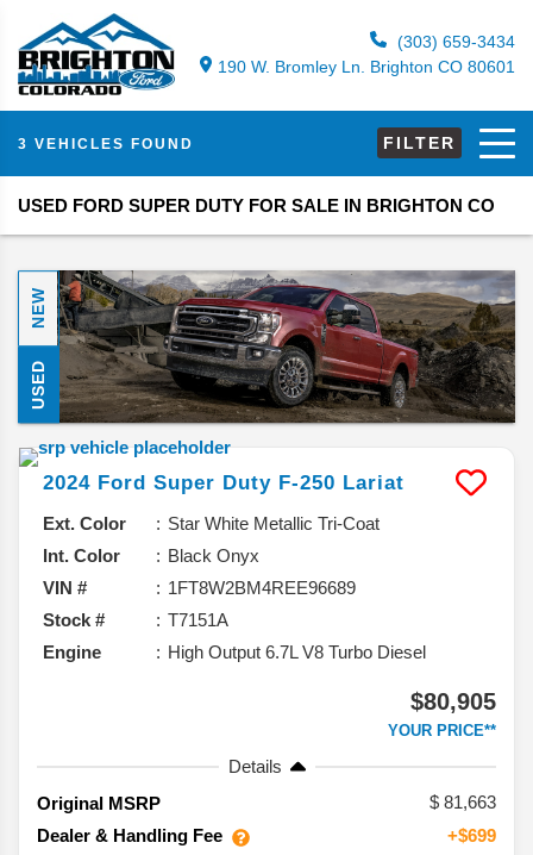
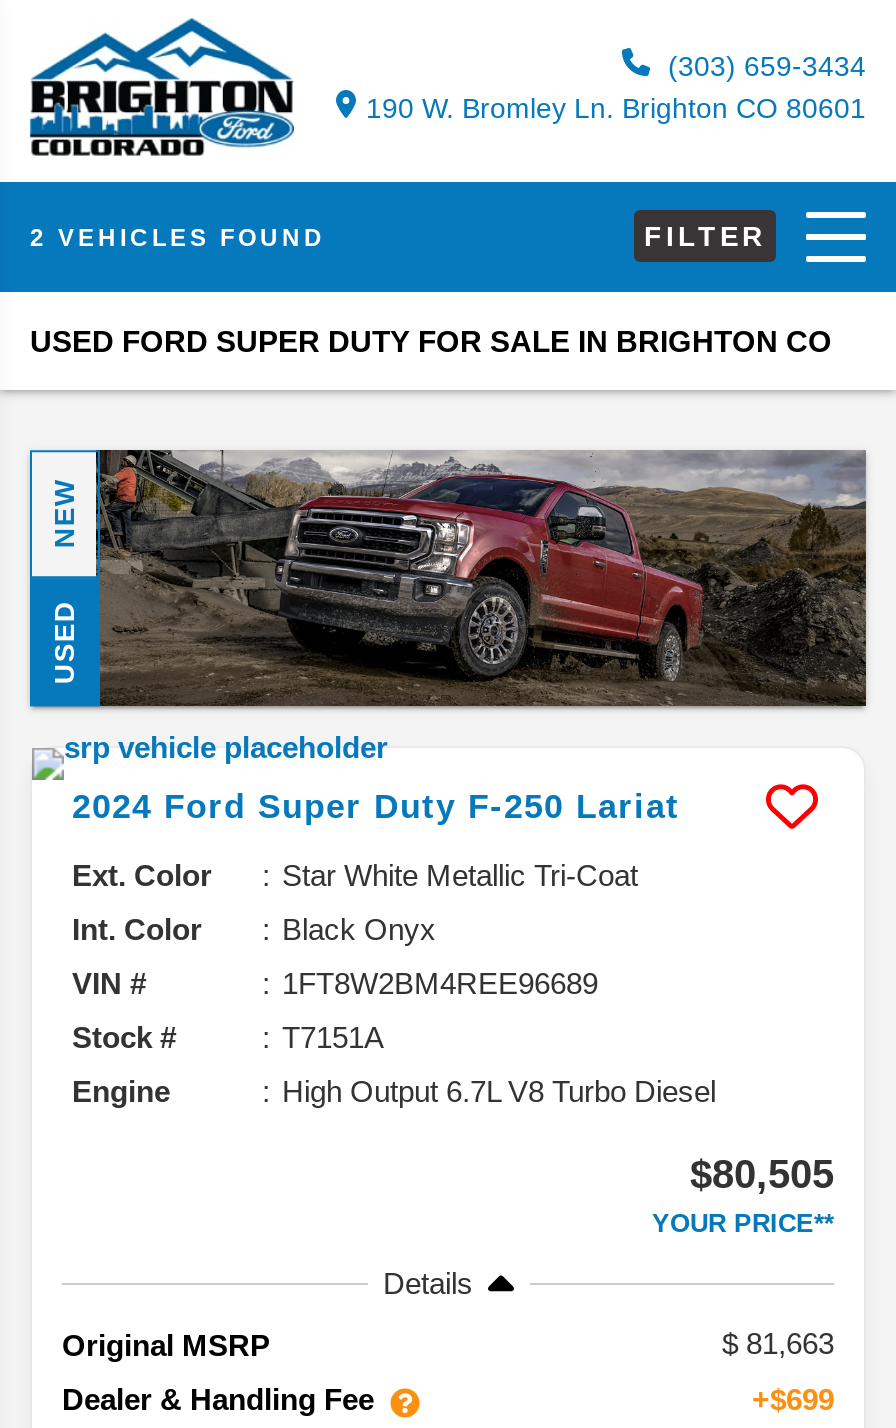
- 3 VEHICLES FOUND
+ 2 VEHICLES FOUND

- $80,905
+ $80,505
